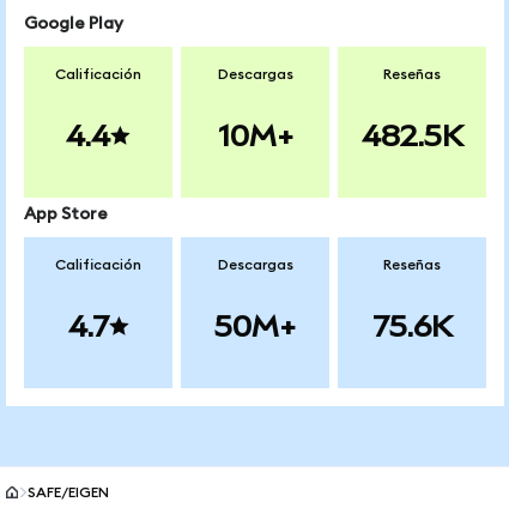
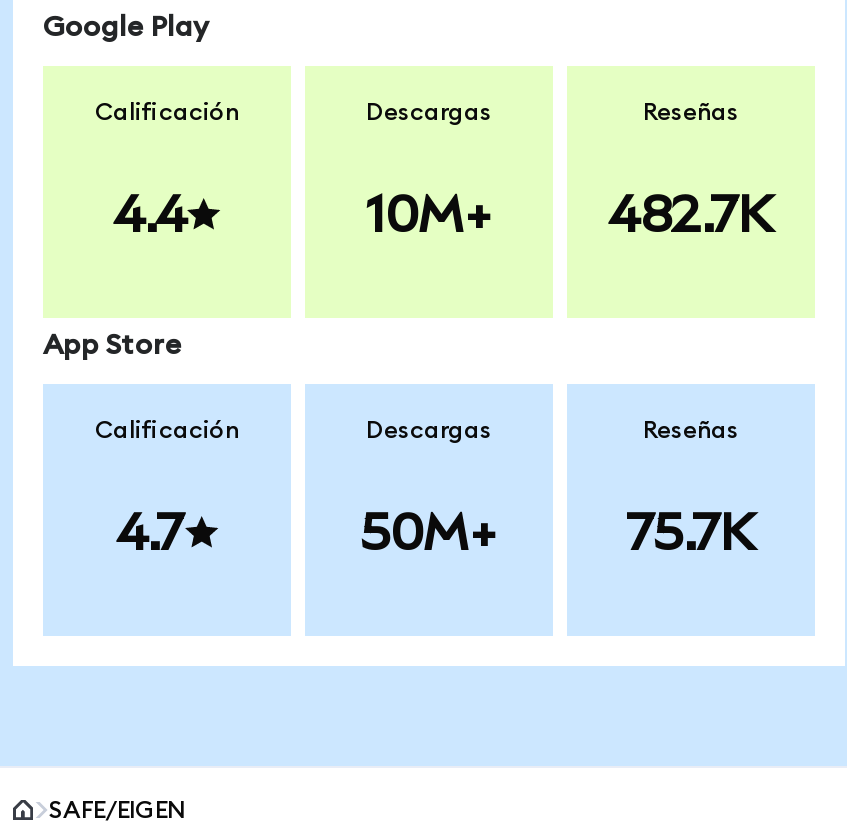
- 482.5K
+ 482.7K

- 75.6K
+ 75.7K
